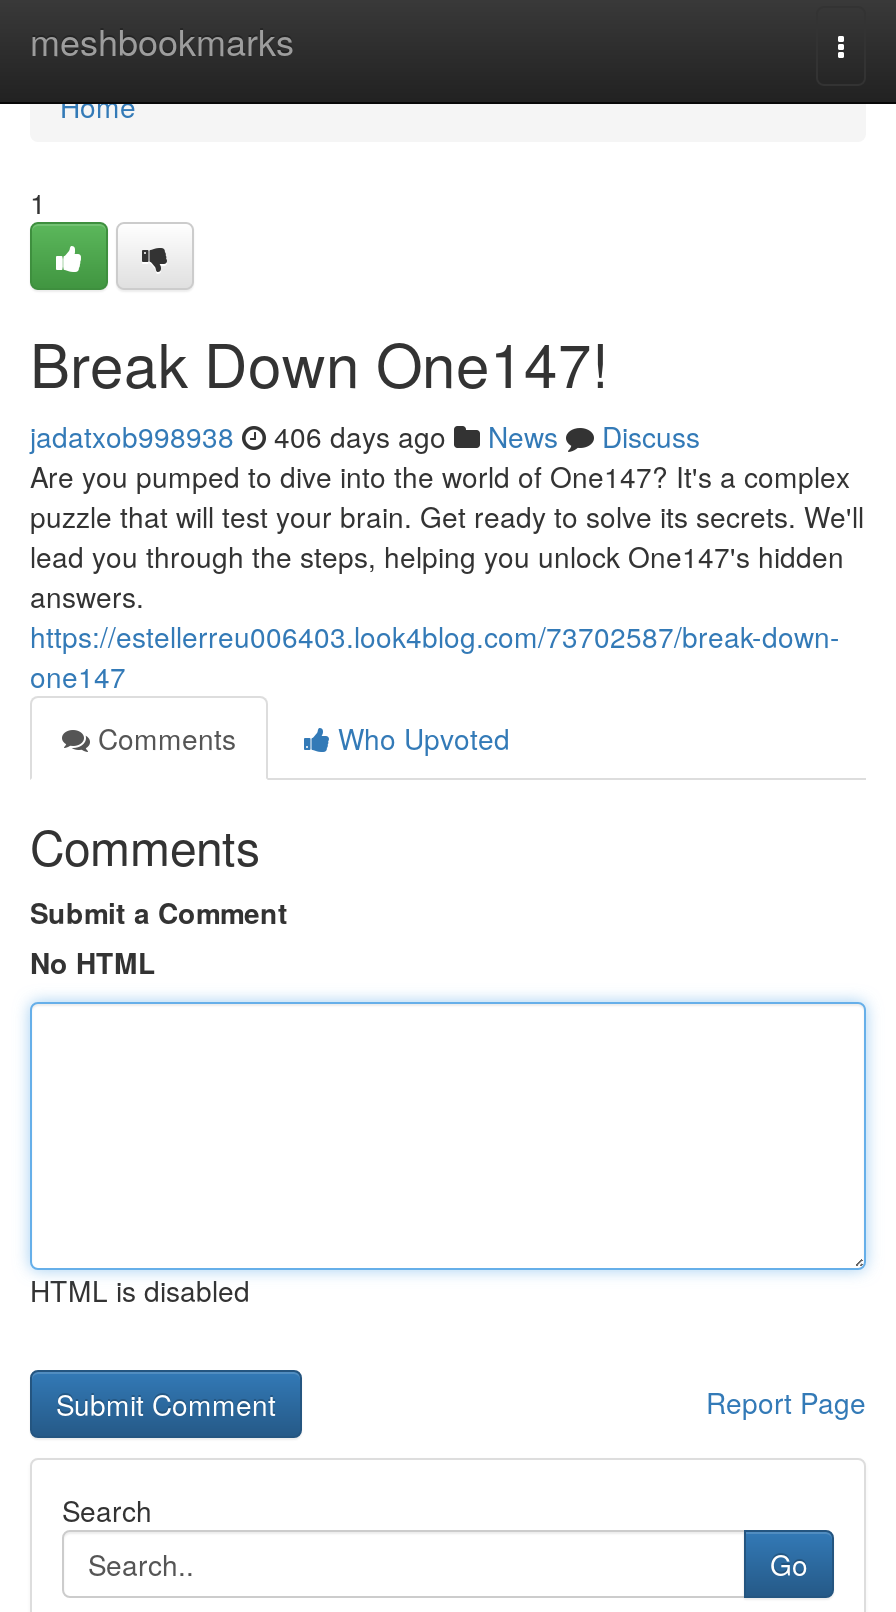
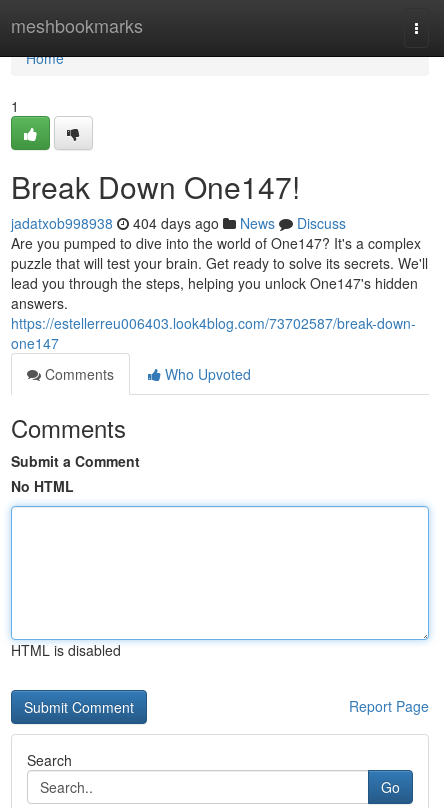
- jadatxob998938 406 days ago News Discuss
+ jadatxob998938 404 days ago News Discuss
